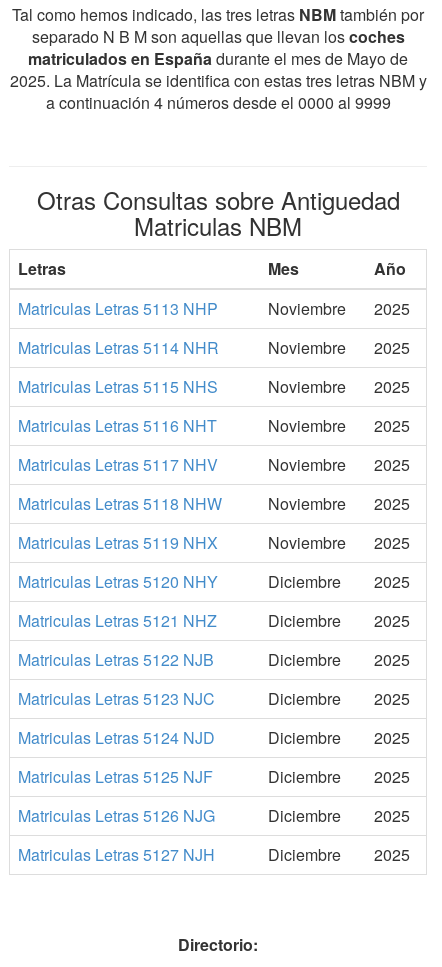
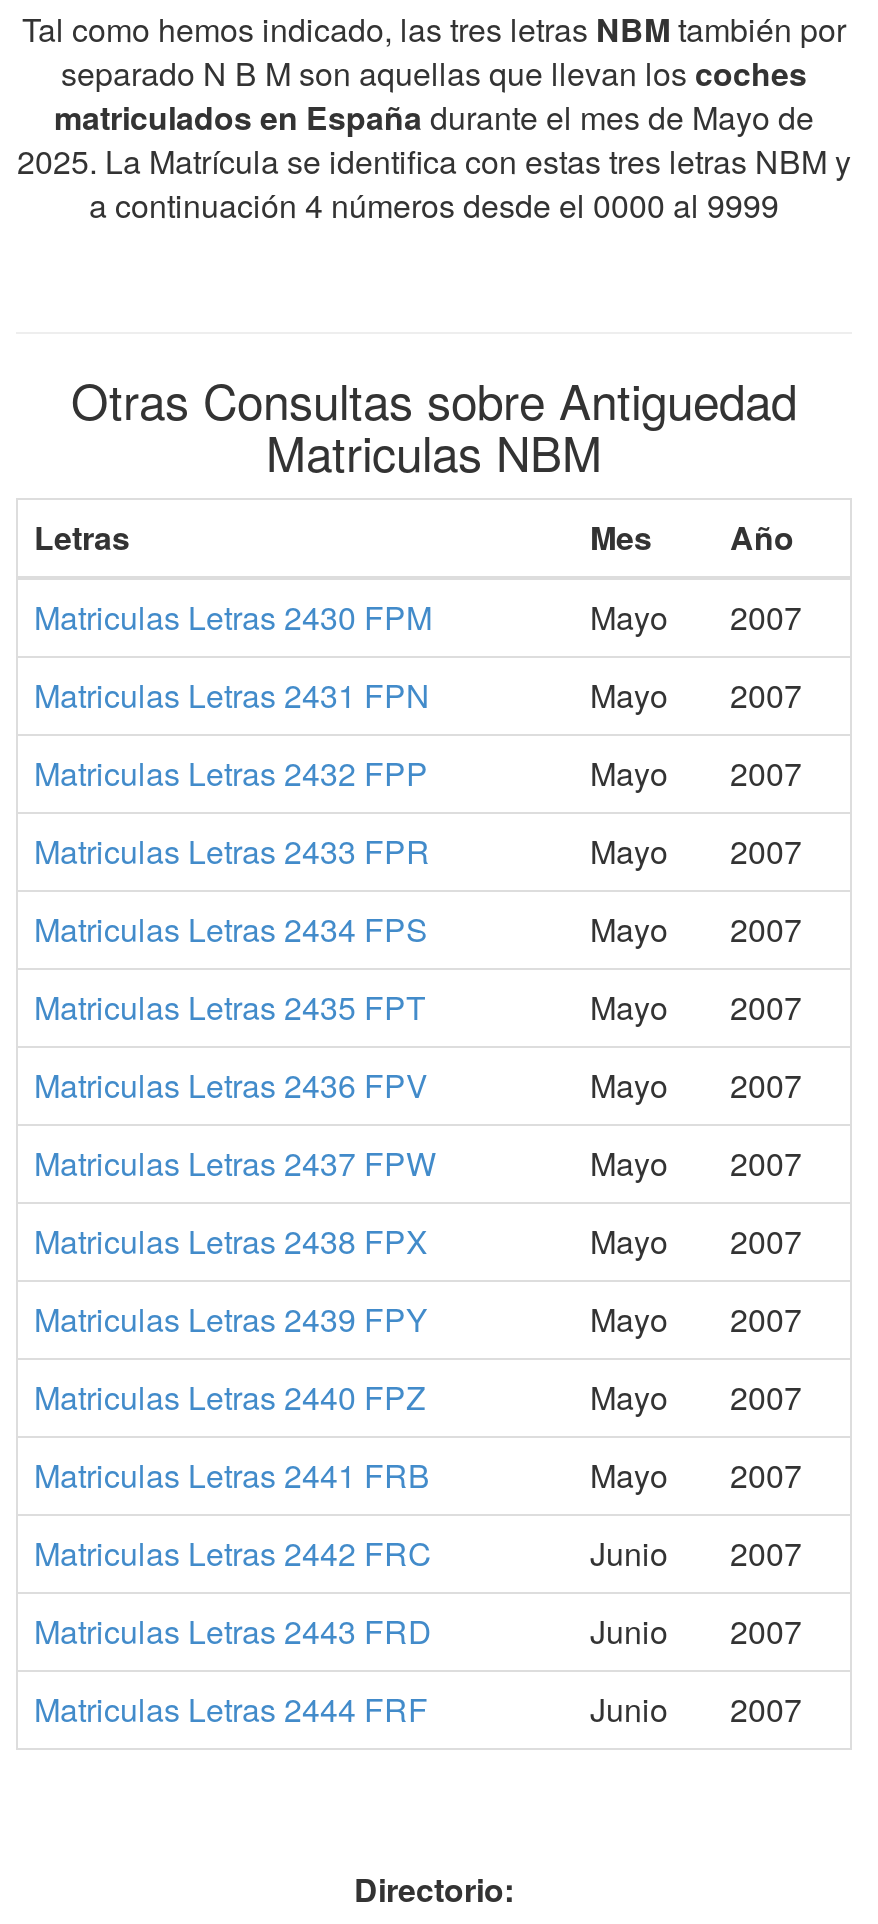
- Matriculas Letras 5113 NHP
- Noviembre
- 2025
+ Matriculas Letras 2430 FPM
+ Mayo
+ 2007

- Matriculas Letras 5114 NHR
- Noviembre
- 2025
+ Matriculas Letras 2431 FPN
+ Mayo
+ 2007

- Matriculas Letras 5115 NHS
- Noviembre
- 2025
+ Matriculas Letras 2432 FPP
+ Mayo
+ 2007

- Matriculas Letras 5116 NHT
- Noviembre
- 2025
+ Matriculas Letras 2433 FPR
+ Mayo
+ 2007

- Matriculas Letras 5117 NHV
- Noviembre
- 2025
+ Matriculas Letras 2434 FPS
+ Mayo
+ 2007

- Matriculas Letras 5118 NHW
- Noviembre
- 2025
+ Matriculas Letras 2435 FPT
+ Mayo
+ 2007

- Matriculas Letras 5119 NHX
- Noviembre
- 2025
+ Matriculas Letras 2436 FPV
+ Mayo
+ 2007

- Matriculas Letras 5120 NHY
- Diciembre
- 2025
+ Matriculas Letras 2437 FPW
+ Mayo
+ 2007

- Matriculas Letras 5121 NHZ
- Diciembre
- 2025
+ Matriculas Letras 2438 FPX
+ Mayo
+ 2007

- Matriculas Letras 5122 NJB
- Diciembre
- 2025
+ Matriculas Letras 2439 FPY
+ Mayo
+ 2007

- Matriculas Letras 5123 NJC
- Diciembre
- 2025
+ Matriculas Letras 2440 FPZ
+ Mayo
+ 2007

- Matriculas Letras 5124 NJD
- Diciembre
- 2025
+ Matriculas Letras 2441 FRB
+ Mayo
+ 2007

- Matriculas Letras 5125 NJF
- Diciembre
- 2025
+ Matriculas Letras 2442 FRC
+ Junio
+ 2007

- Matriculas Letras 5126 NJG
- Diciembre
- 2025
+ Matriculas Letras 2443 FRD
+ Junio
+ 2007

- Matriculas Letras 5127 NJH
- Diciembre
- 2025
+ Matriculas Letras 2444 FRF
+ Junio
+ 2007
